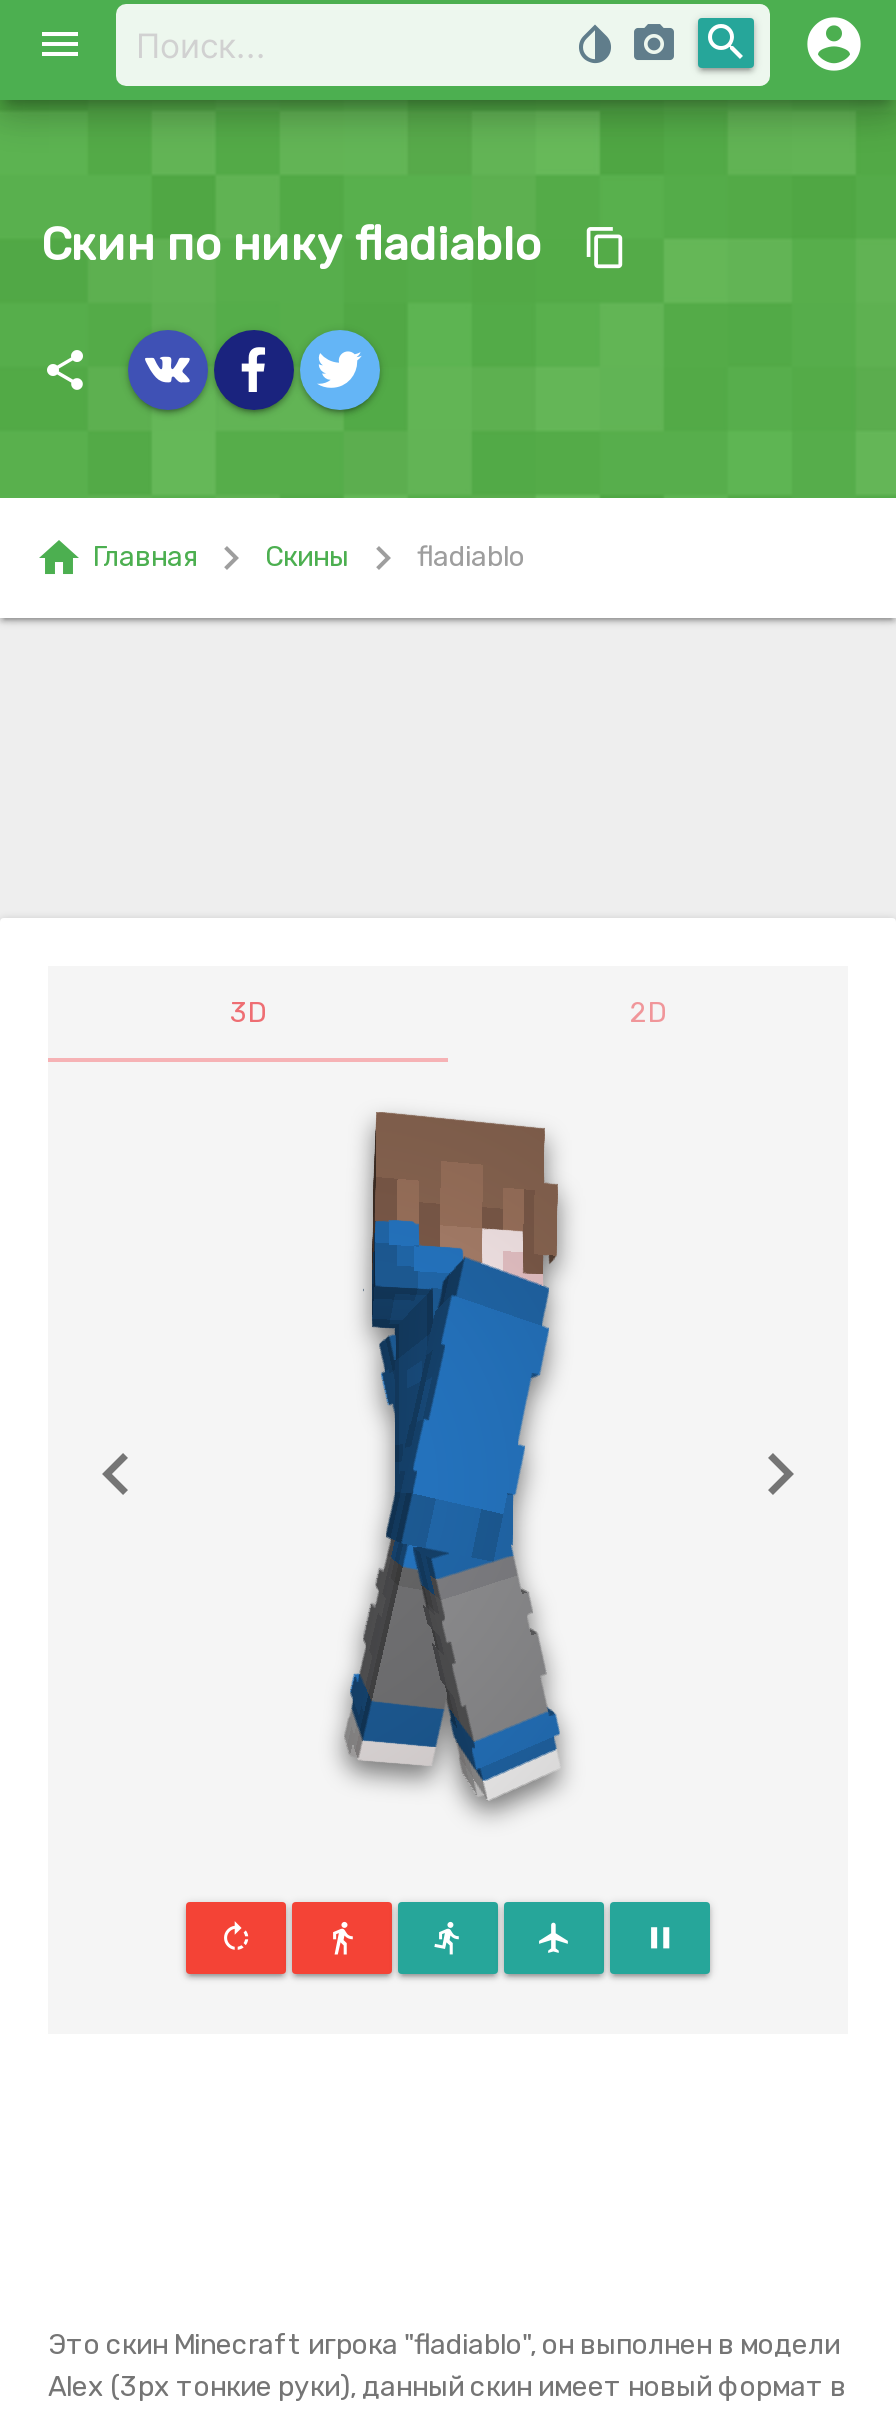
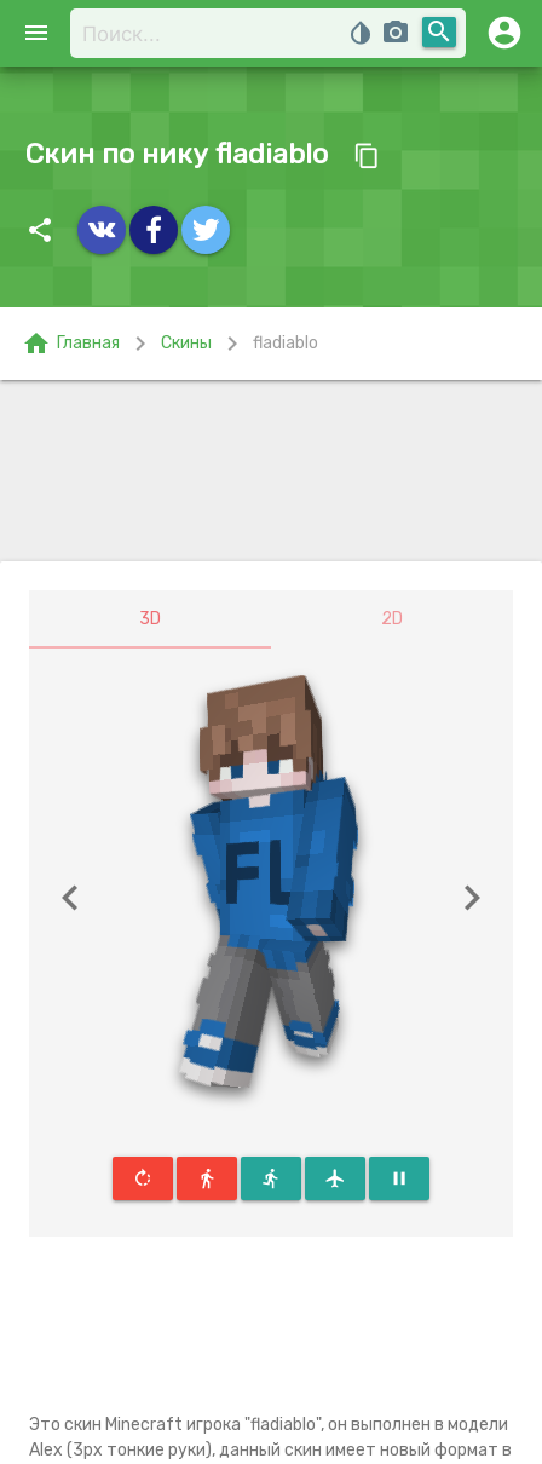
- [image]
+ [image]
